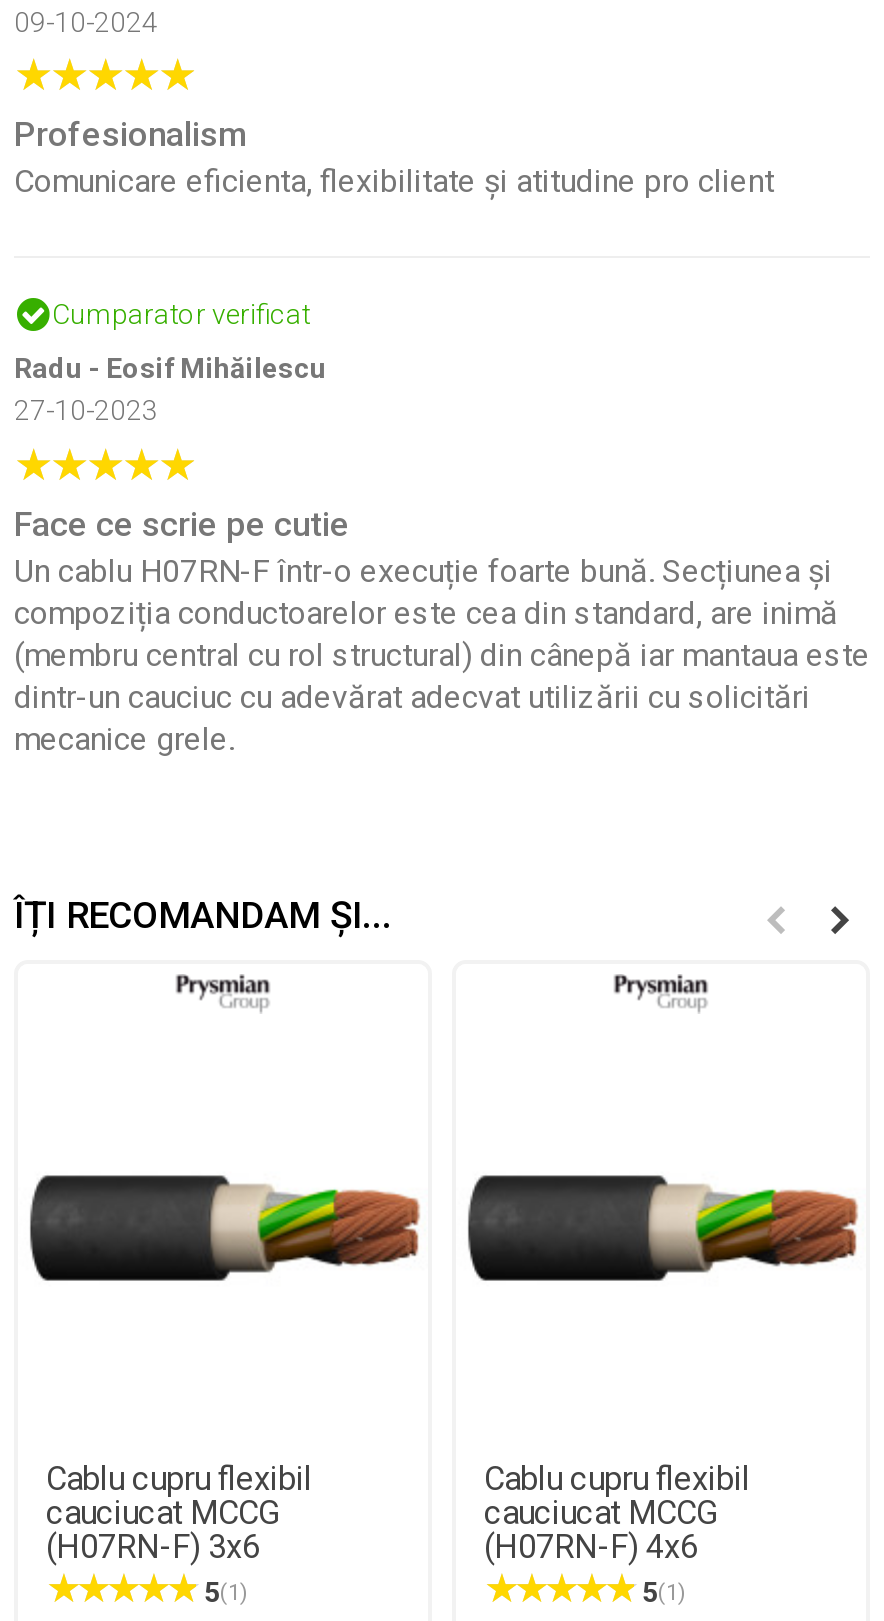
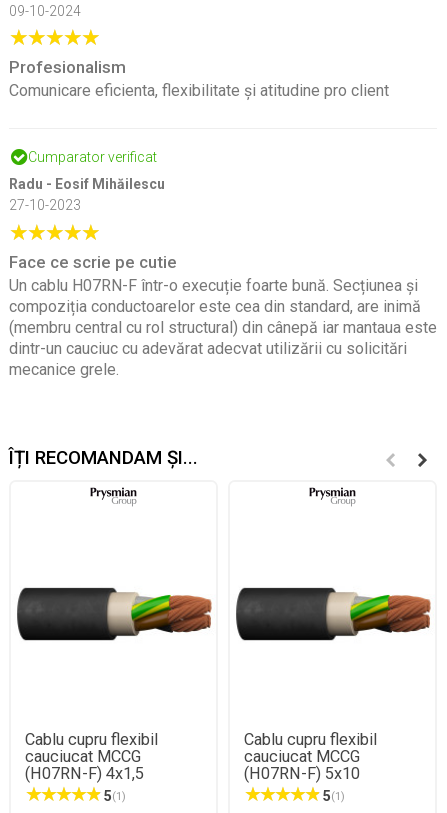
- (H07RN-F) 3x6
+ (H07RN-F) 4x1,5

- (H07RN-F) 4x6
+ (H07RN-F) 5x10
